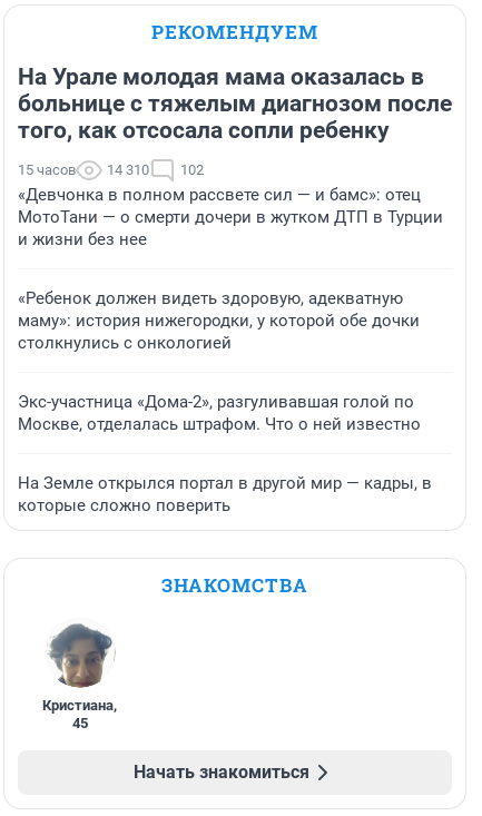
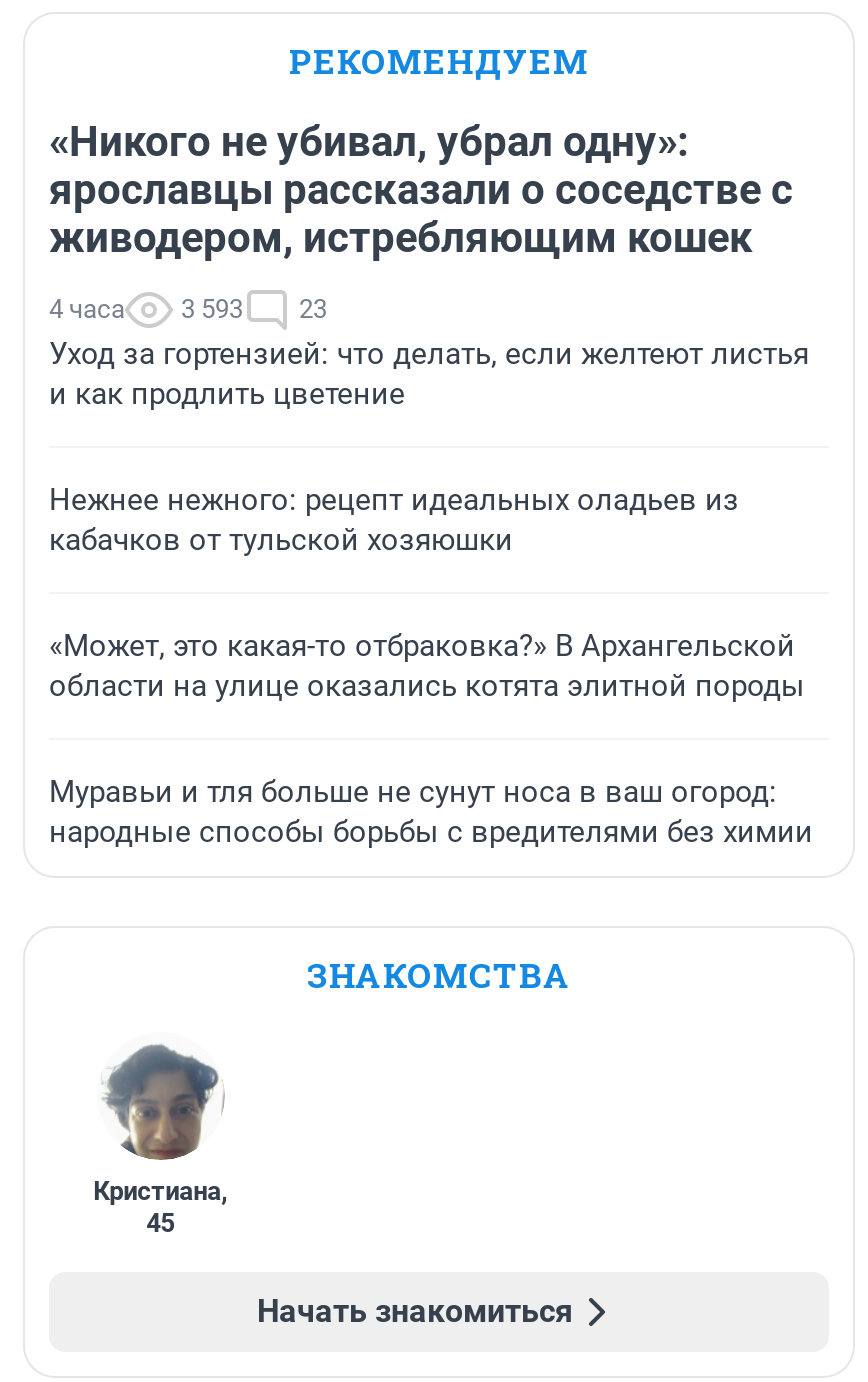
- На Урале молодая мама оказалась в
- больнице с тяжелым диагнозом после
- того, как отсосала сопли ребенку
+ «Никого не убивал, убрал одну»:
+ ярославцы рассказали о соседстве с
+ живодером, истребляющим кошек

- 15 часов
- 14 310
- 102
- «Девчонка в полном рассвете сил — и бамс»: отец
- МотоТани — о смерти дочери в жутком ДТП в Турции
- и жизни без нее
+ 4 часа
+ 3 593
+ 23
+ Уход за гортензией: что делать, если желтеют листья
+ и как продлить цветение

- «Ребенок должен видеть здоровую, адекватную
- маму»: история нижегородки, у которой обе дочки
- столкнулись с онкологией
+ Нежнее нежного: рецепт идеальных оладьев из
+ кабачков от тульской хозяюшки

- Экс-участница «Дома-2», разгуливавшая голой по
- Москве, отделалась штрафом. Что о ней известно
+ «Может, это какая-то отбраковка?» В Архангельской
+ области на улице оказались котята элитной породы

- На Земле открылся портал в другой мир — кадры, в
- которые сложно поверить
+ Муравьи и тля больше не сунут носа в ваш огород:
+ народные способы борьбы с вредителями без химии
